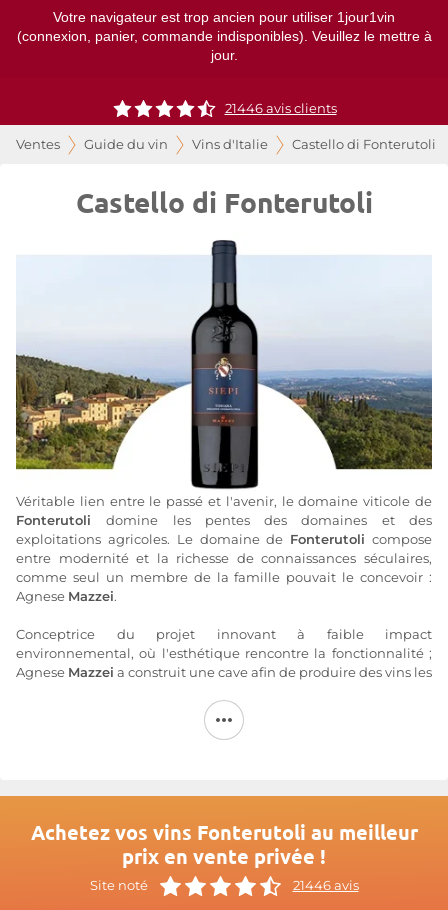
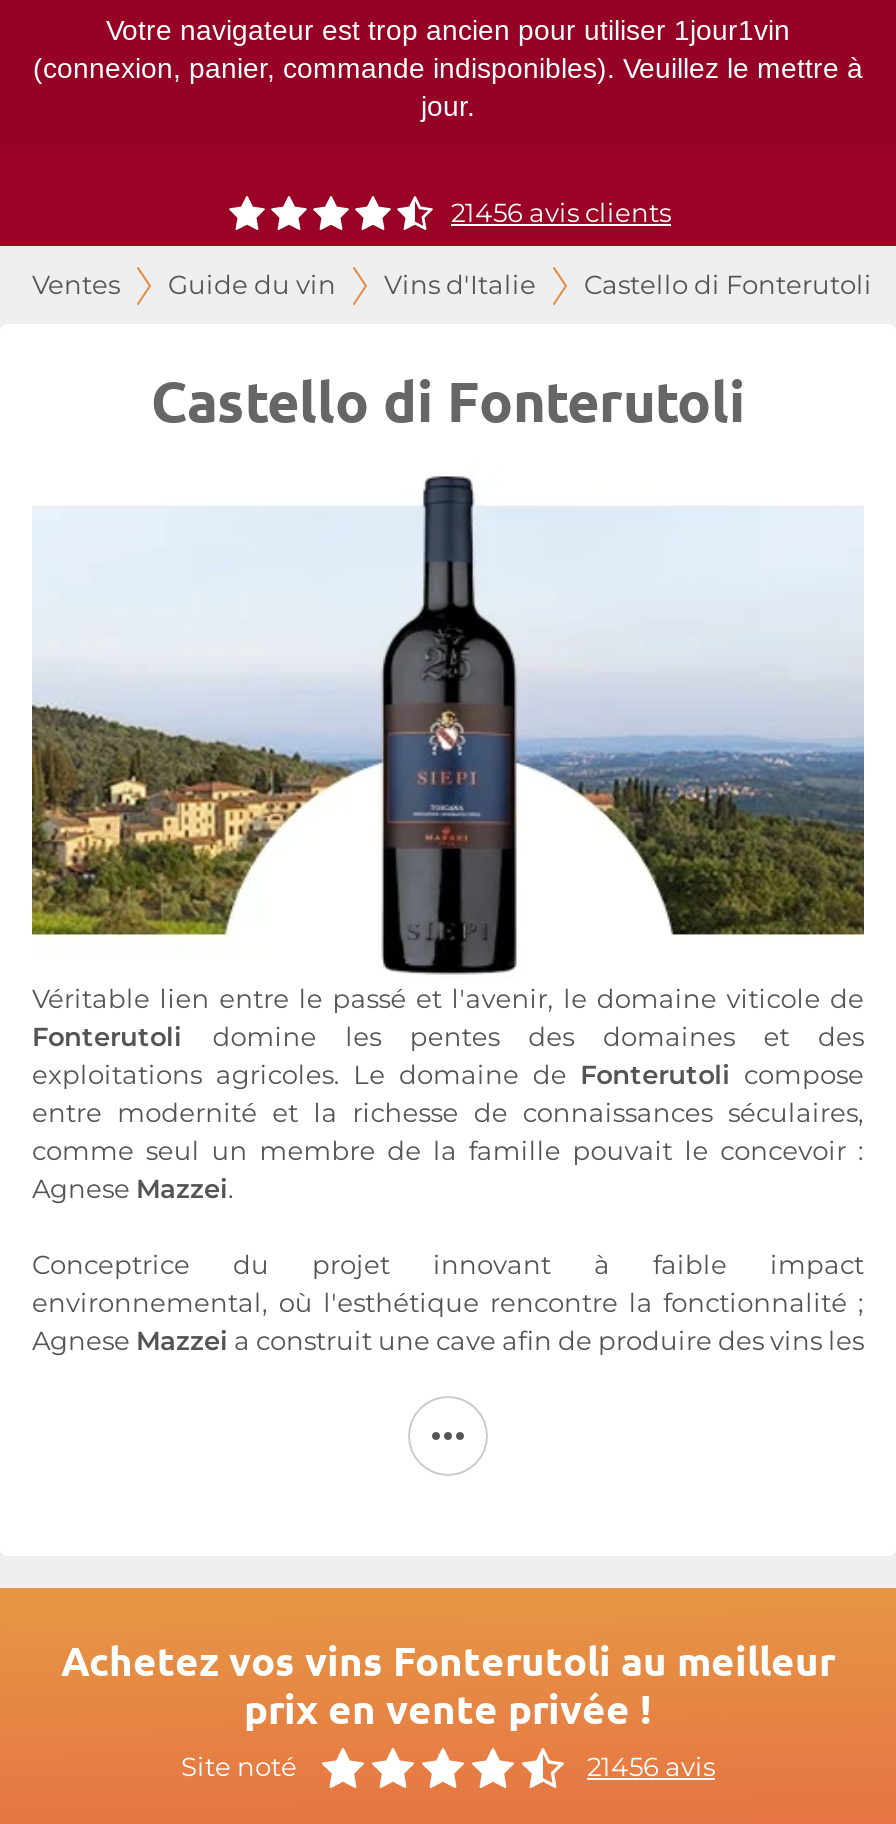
- 21446 avis clients
+ 21456 avis clients

- 21446 avis
+ 21456 avis
